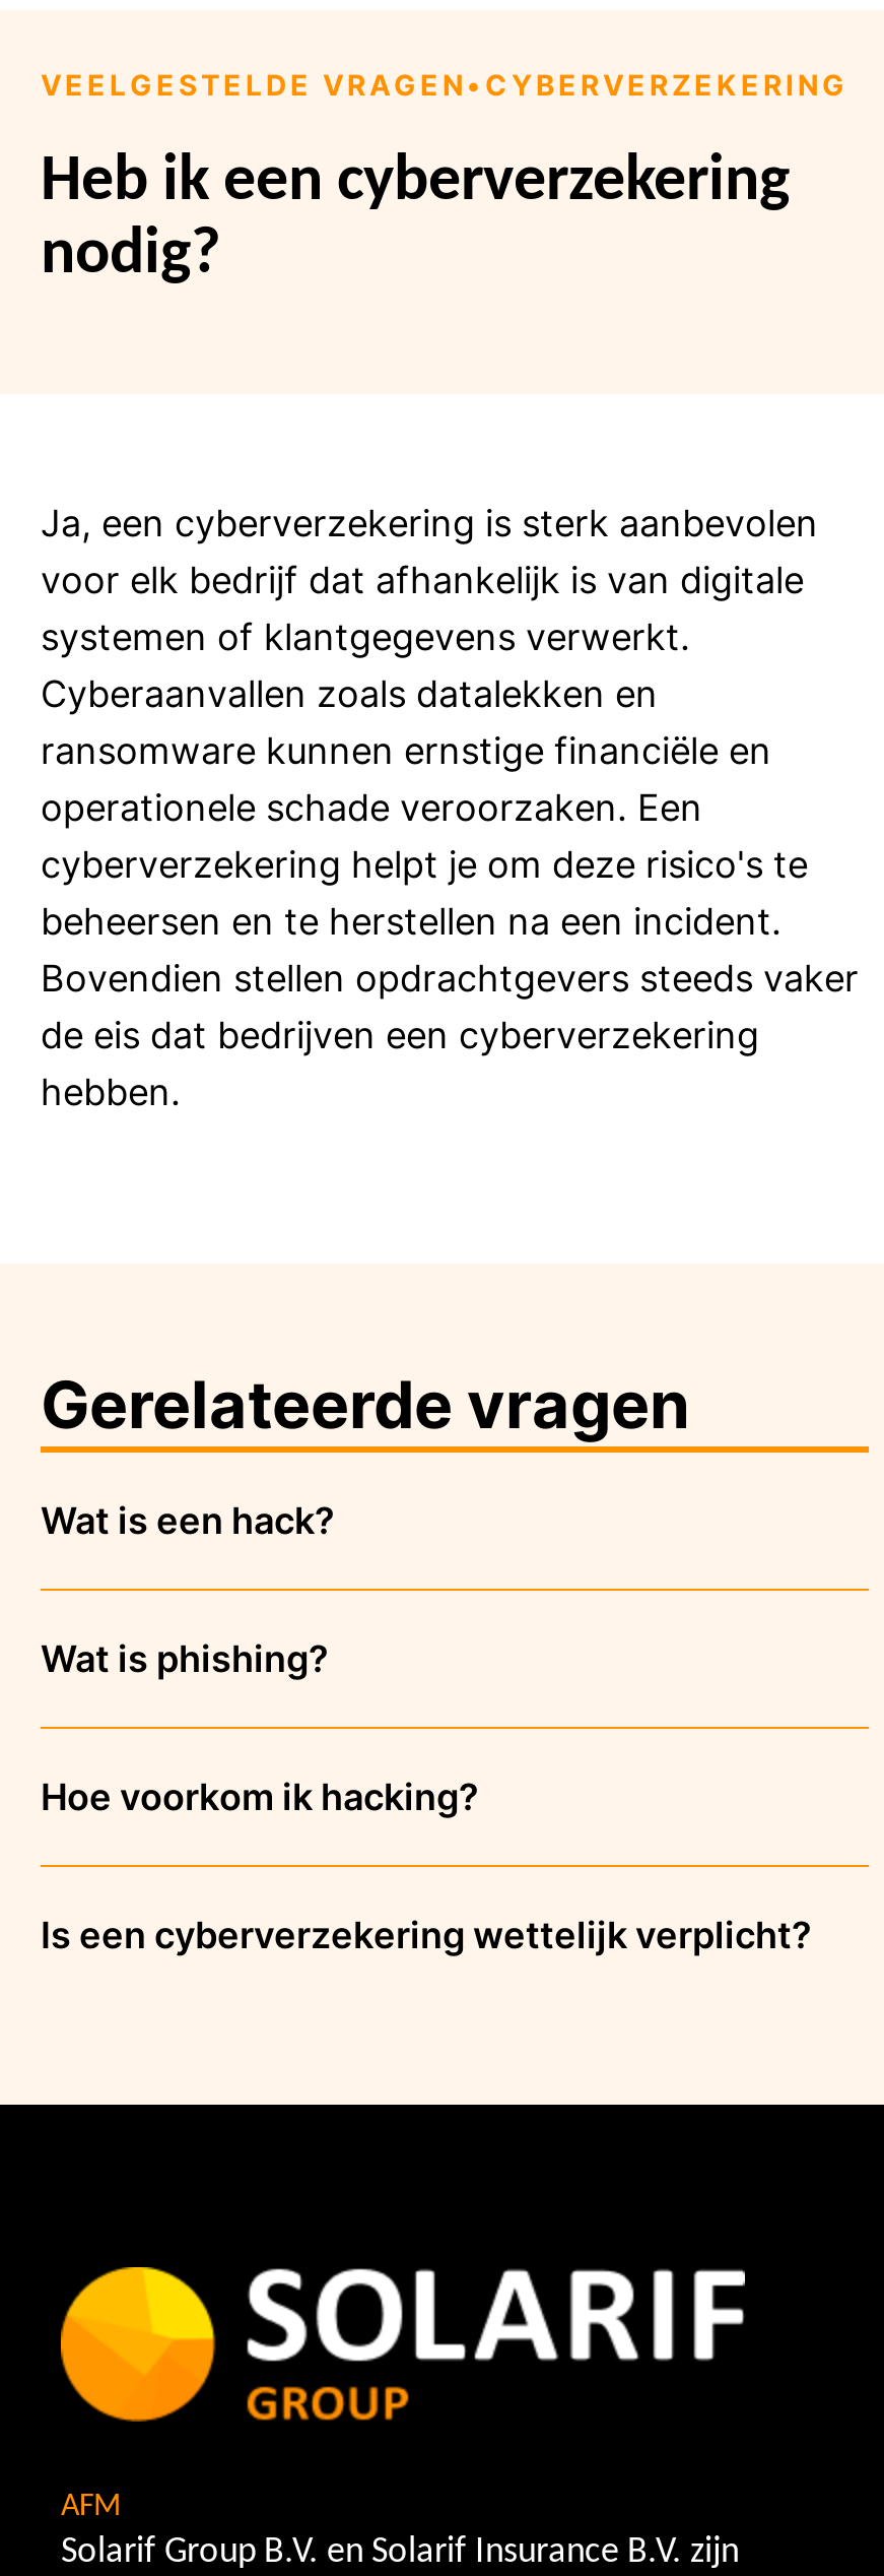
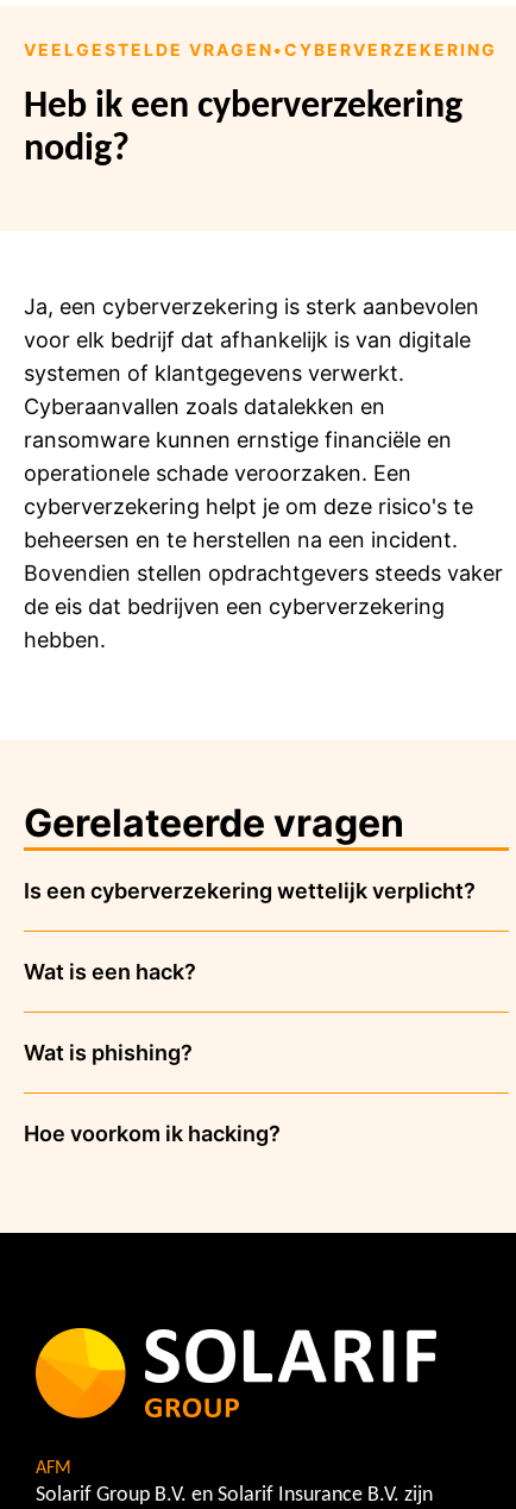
moved down: Wat is een hack? | Wat is phishing? | Hoe voorkom ik hacking?

moved up: Is een cyberverzekering wettelijk verplicht?
